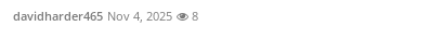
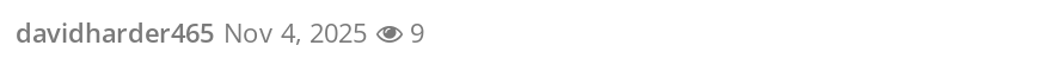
- davidharder465 Nov 4, 2025 8
+ davidharder465 Nov 4, 2025 9
